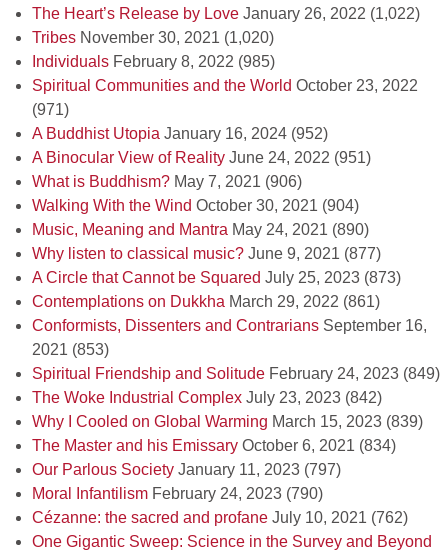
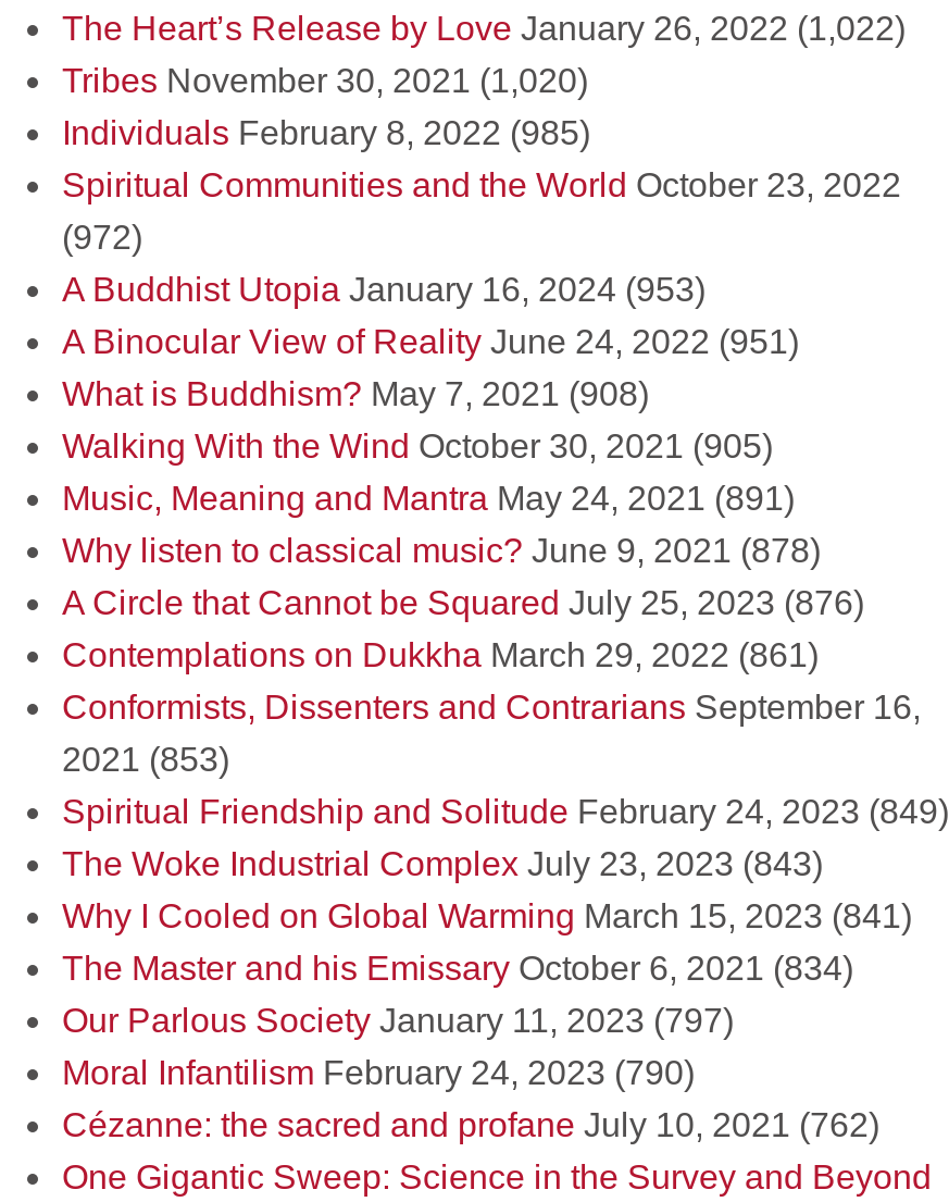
- (971)
+ (972)

- A Buddhist Utopia January 16, 2024 (952)
+ A Buddhist Utopia January 16, 2024 (953)

- What is Buddhism? May 7, 2021 (906)
+ What is Buddhism? May 7, 2021 (908)

- Walking With the Wind October 30, 2021 (904)
+ Walking With the Wind October 30, 2021 (905)

- Music, Meaning and Mantra May 24, 2021 (890)
+ Music, Meaning and Mantra May 24, 2021 (891)

- Why listen to classical music? June 9, 2021 (877)
+ Why listen to classical music? June 9, 2021 (878)

- A Circle that Cannot be Squared July 25, 2023 (873)
+ A Circle that Cannot be Squared July 25, 2023 (876)

- The Woke Industrial Complex July 23, 2023 (842)
+ The Woke Industrial Complex July 23, 2023 (843)

- Why I Cooled on Global Warming March 15, 2023 (839)
+ Why I Cooled on Global Warming March 15, 2023 (841)
